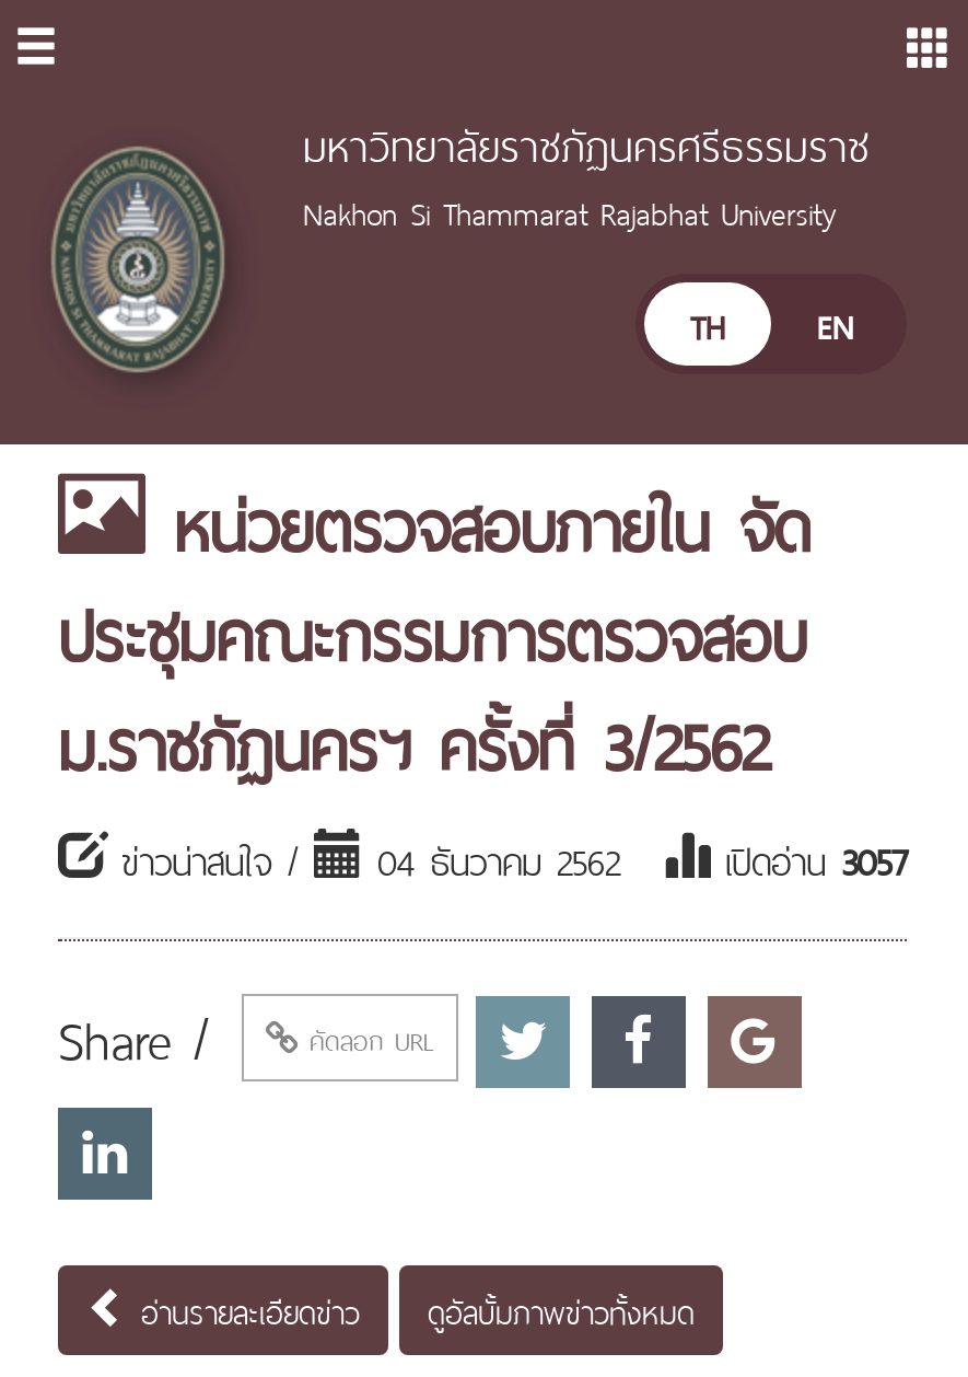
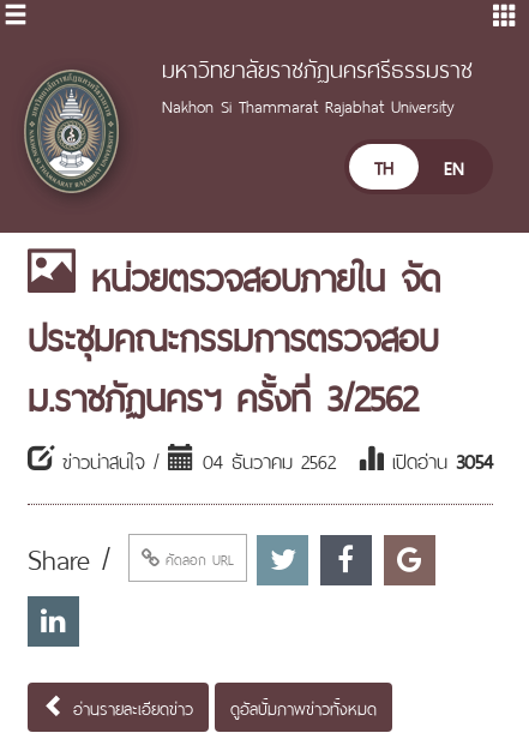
- เปิดอ่าน3057
+ เปิดอ่าน3054
